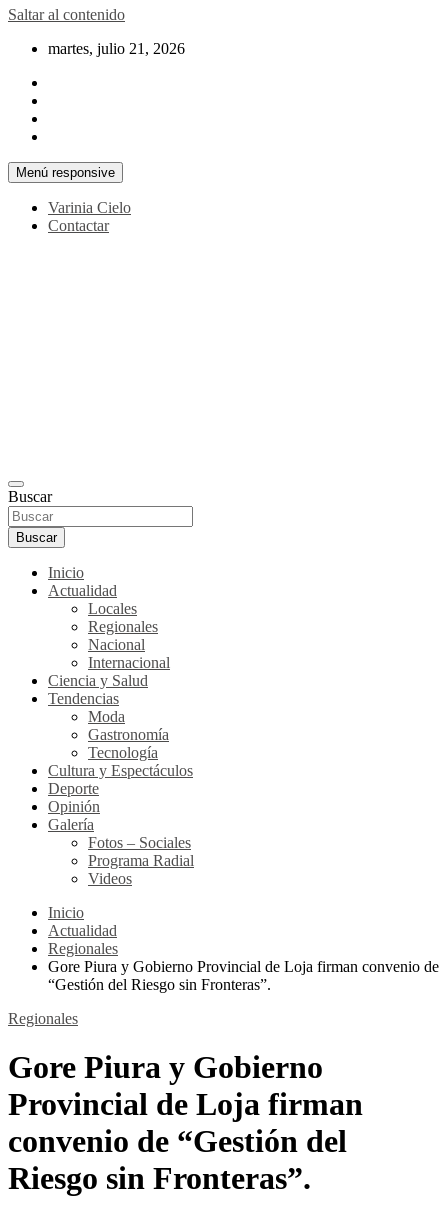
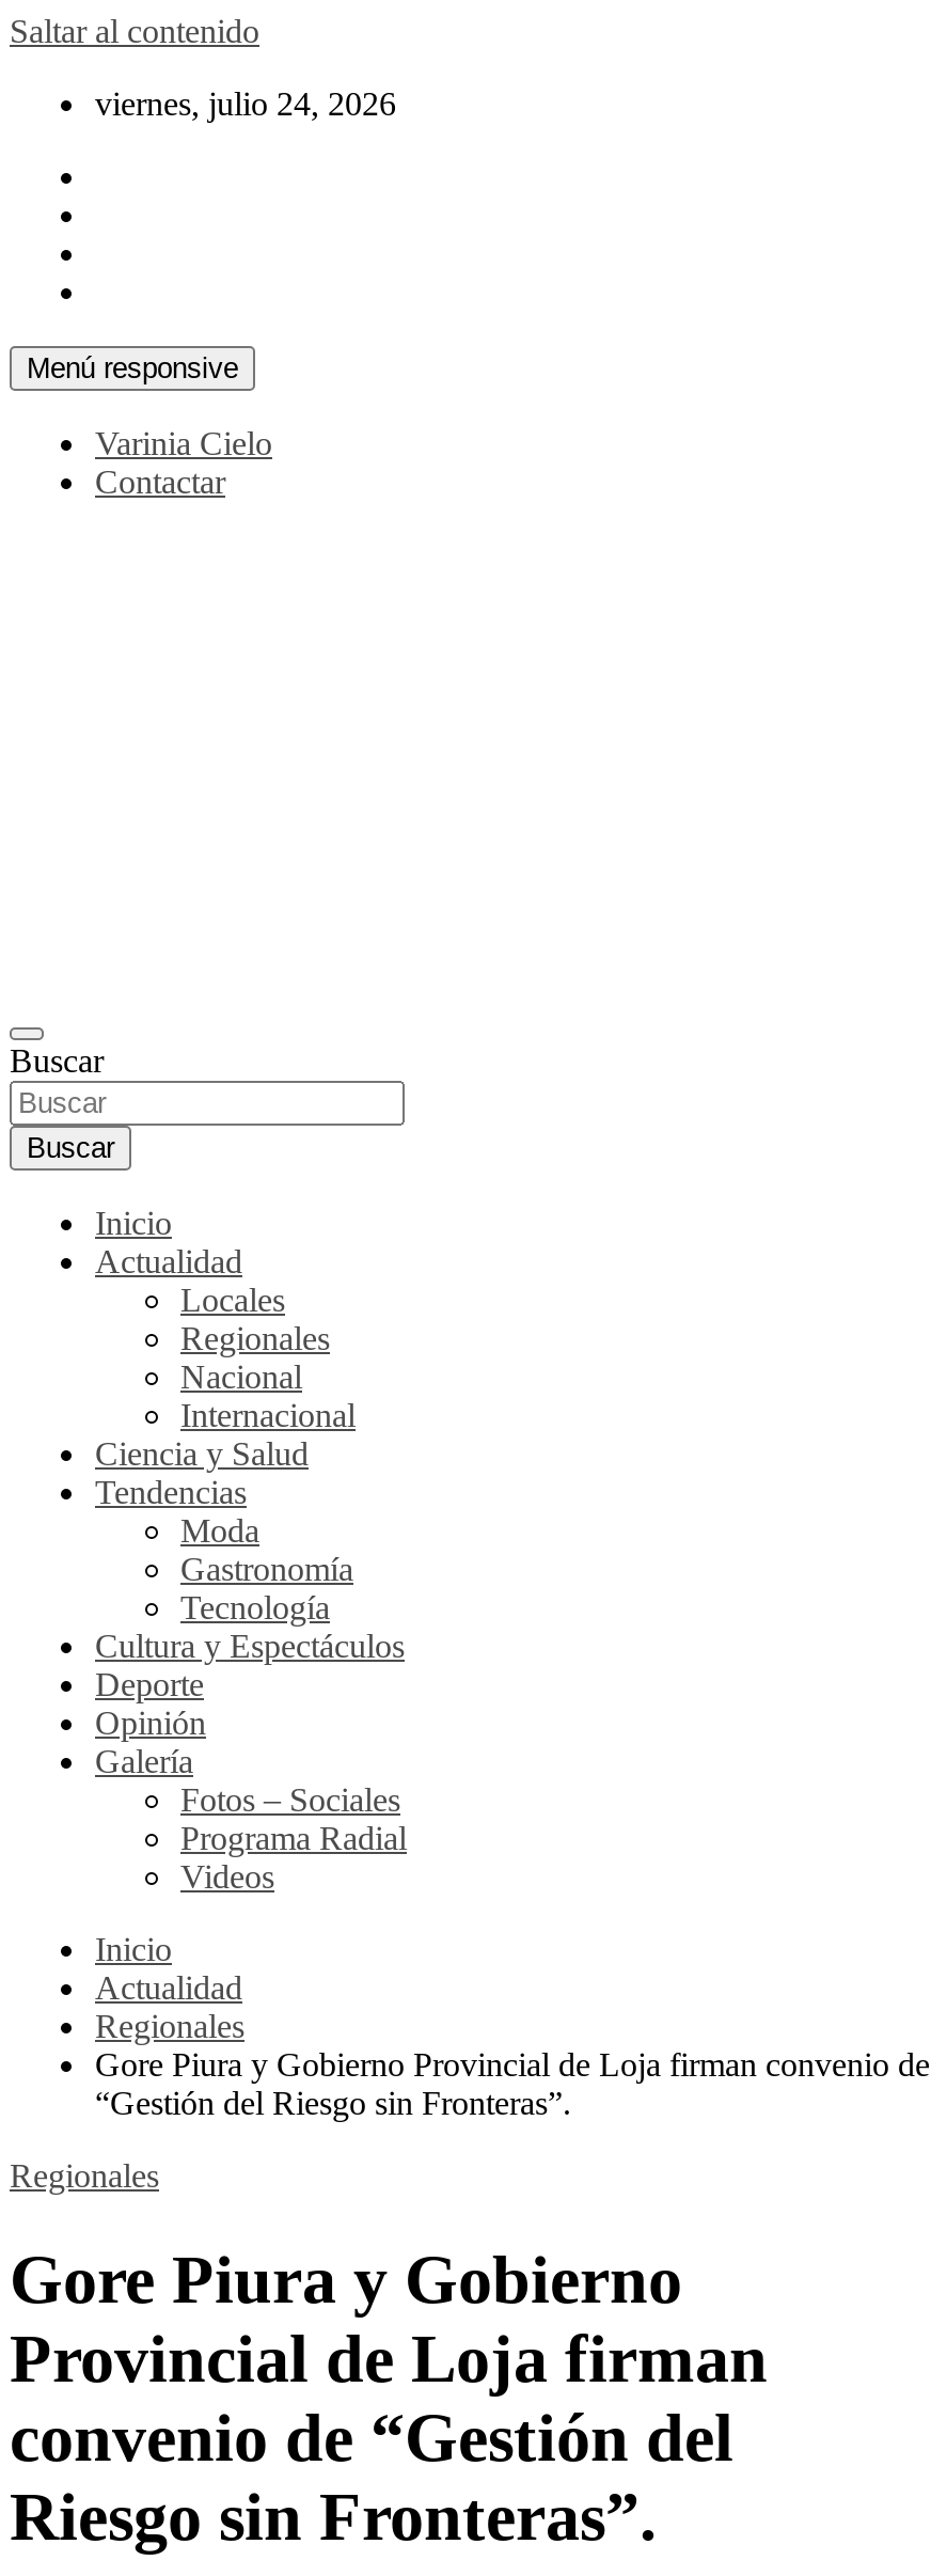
- martes, julio 21, 2026
+ viernes, julio 24, 2026
